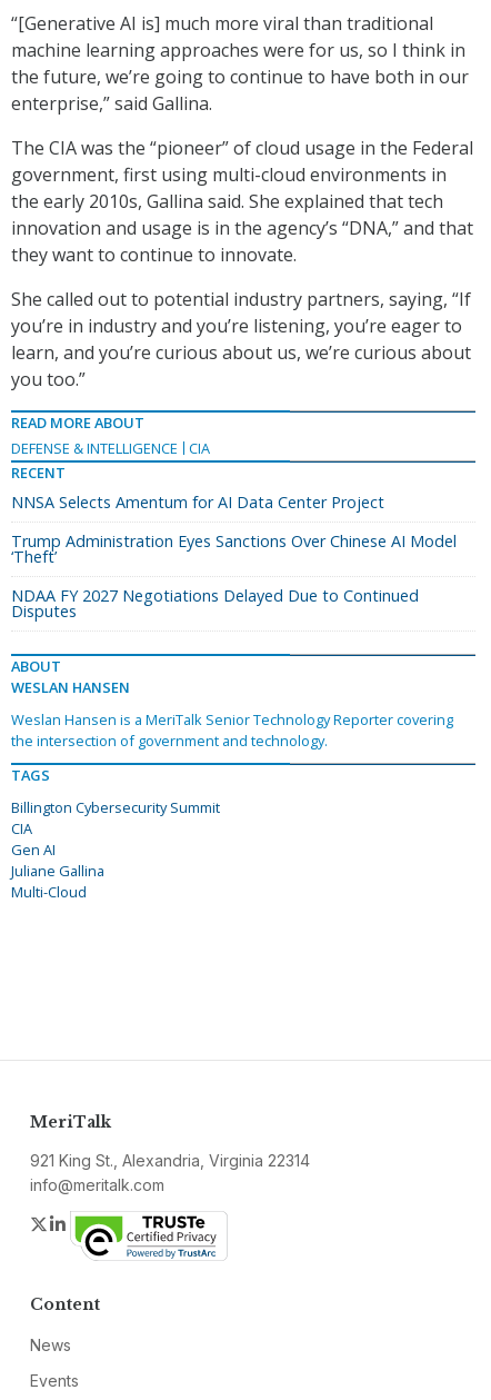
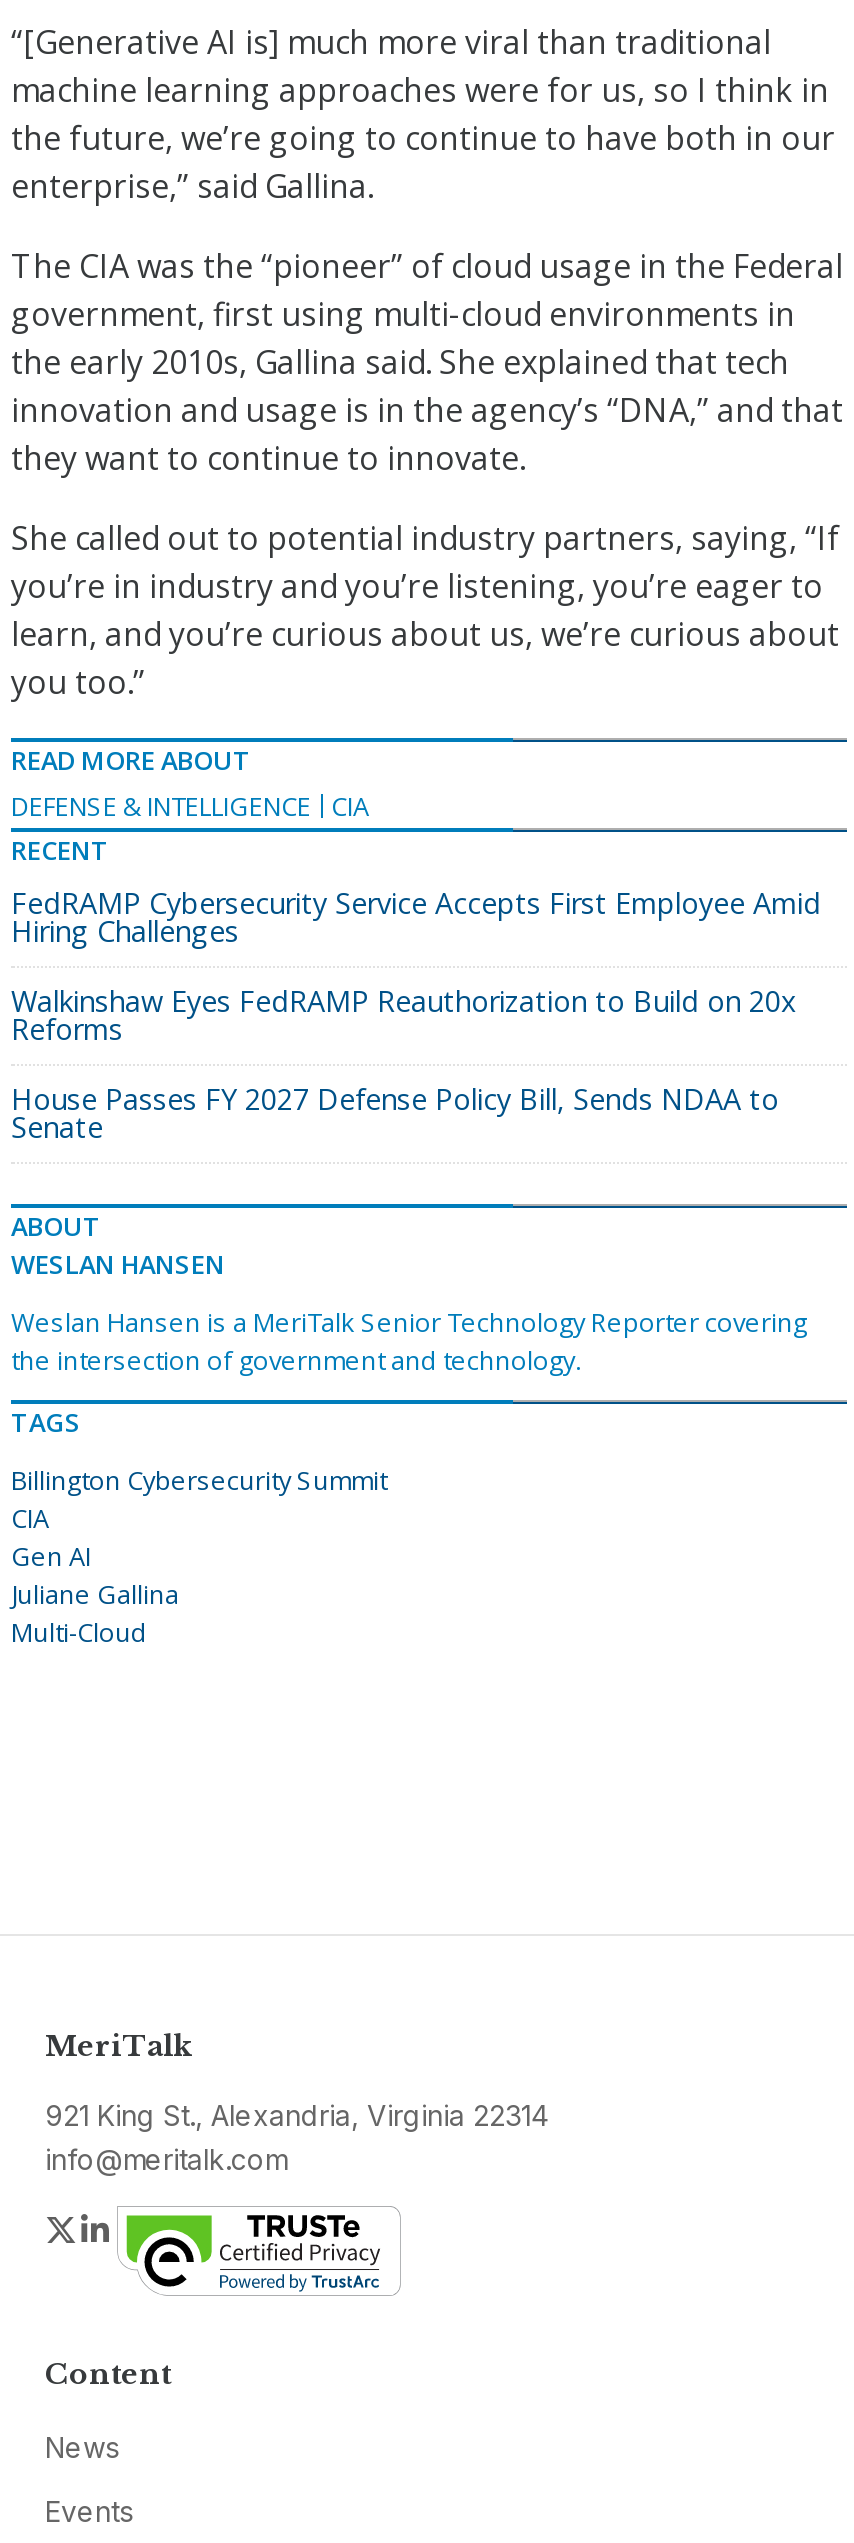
- NNSA Selects Amentum for AI Data Center Project
+ FedRAMP Cybersecurity Service Accepts First Employee Amid
+ Hiring Challenges

- Trump Administration Eyes Sanctions Over Chinese AI Model
- ‘Theft’
+ Walkinshaw Eyes FedRAMP Reauthorization to Build on 20x
+ Reforms

- NDAA FY 2027 Negotiations Delayed Due to Continued
- Disputes
+ House Passes FY 2027 Defense Policy Bill, Sends NDAA to
+ Senate
